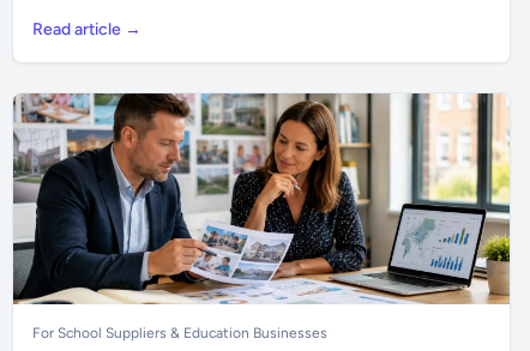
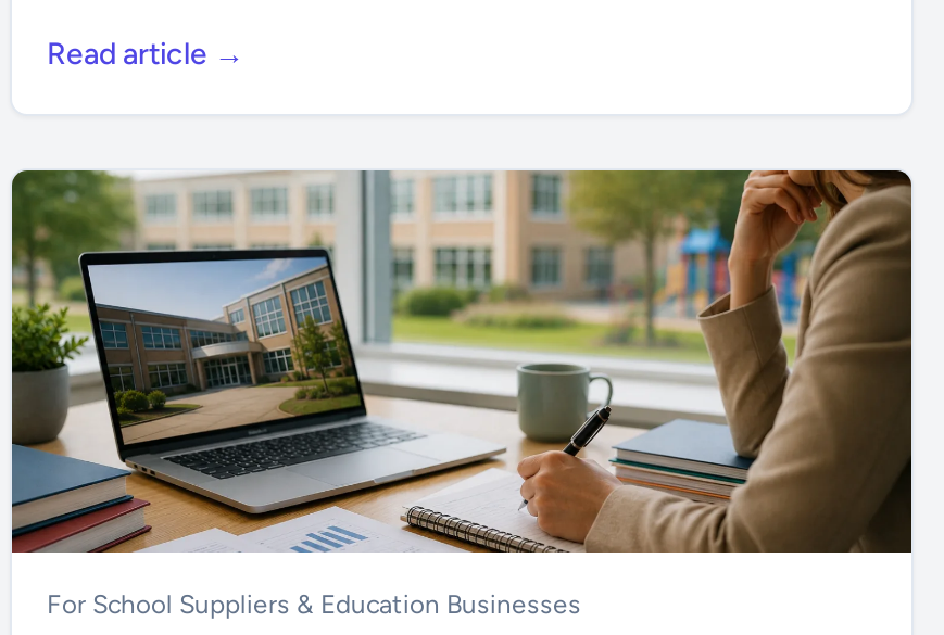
- [image]
+ [image]
